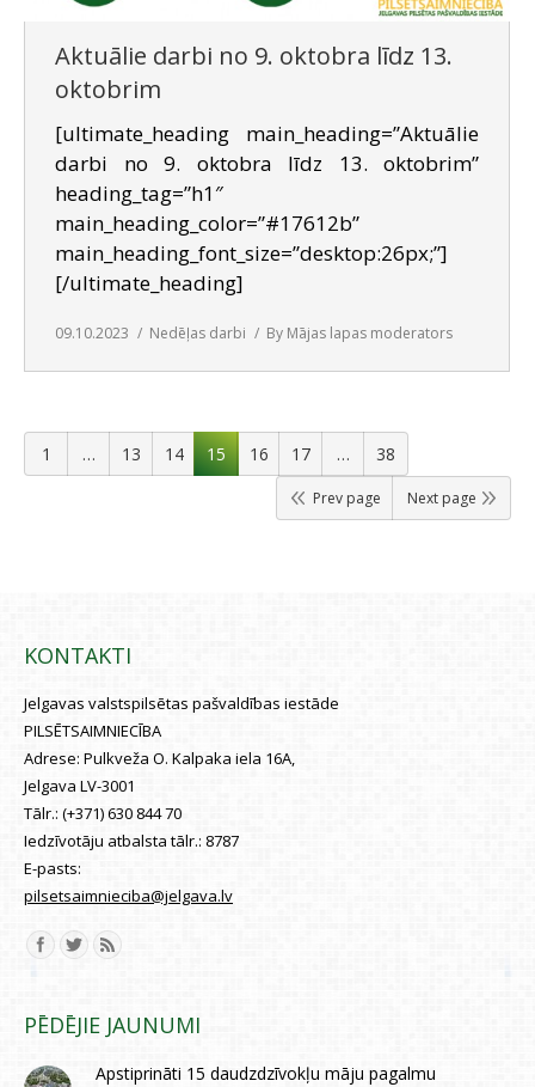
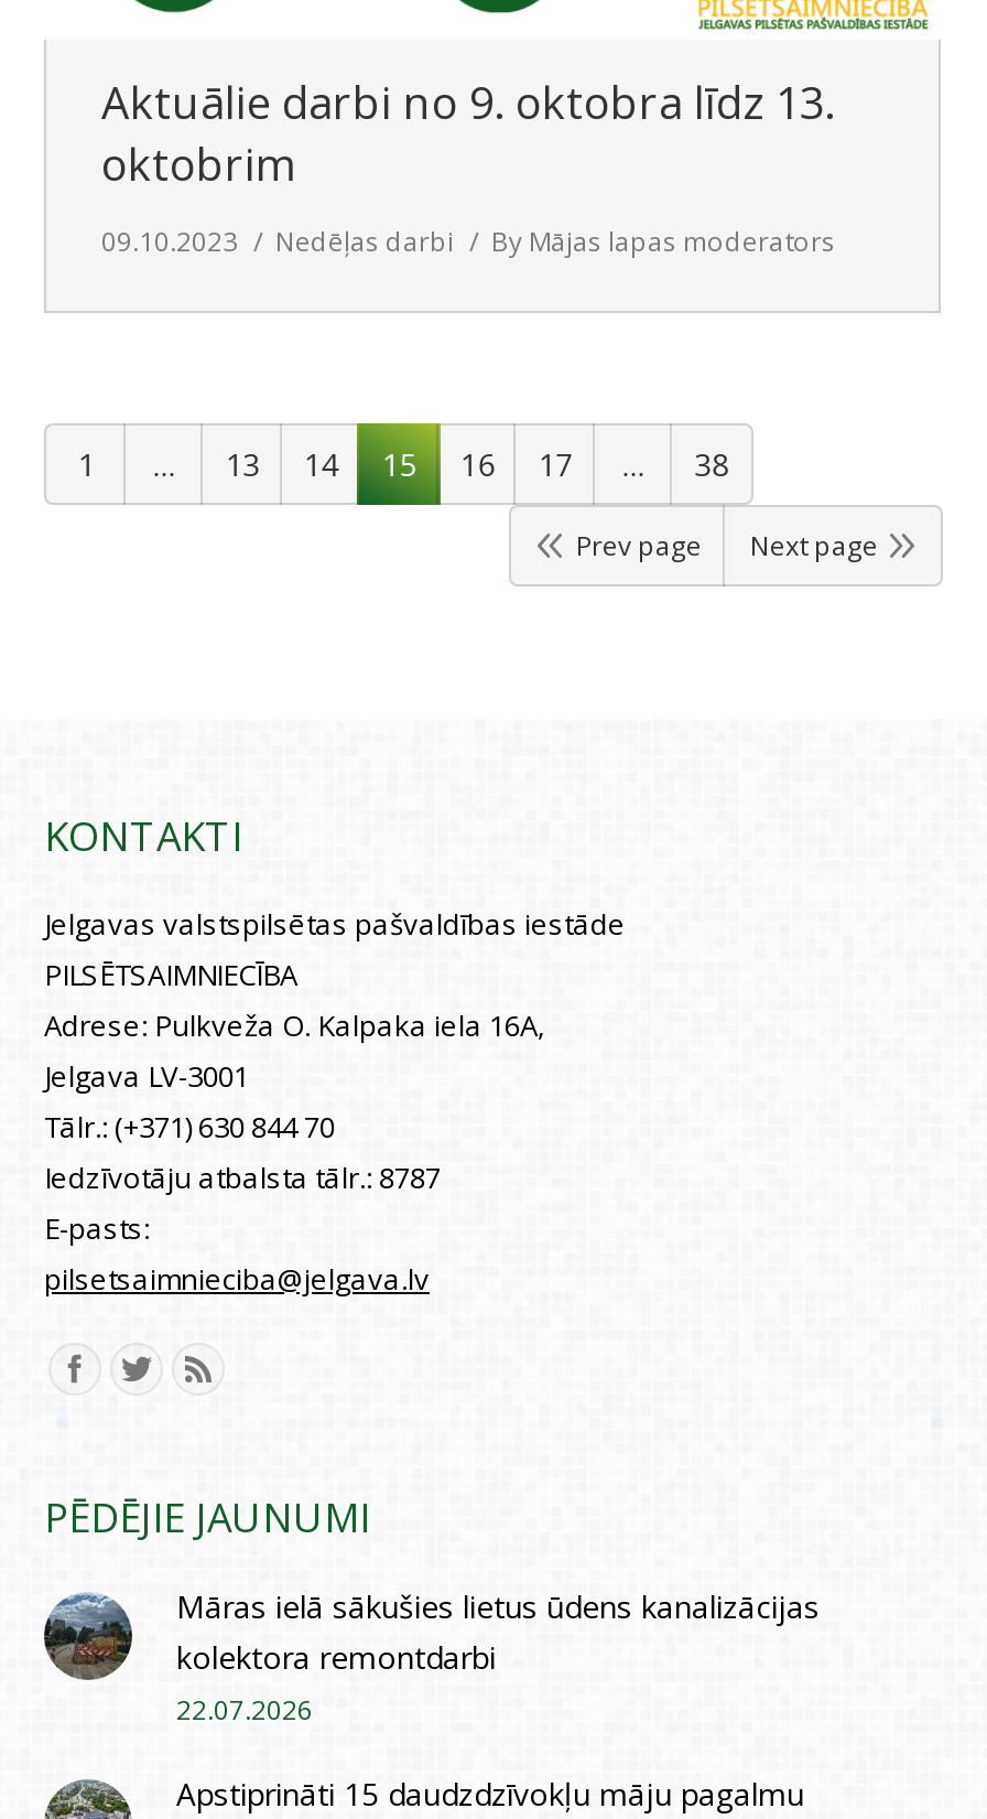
- [ultimate_heading main_heading=”Aktuālie
- darbi no 9. oktobra līdz 13. oktobrim”
- heading_tag=”h1″
- main_heading_color=”#17612b”
- main_heading_font_size=”desktop:26px;”]
- [/ultimate_heading]

moved up: 09.10.2023 | Nedēļas darbi | By Mājas lapas moderators | ... | pilsetsaimnieciba@jelgava.lv | PĒDĒJIE JAUNUMI

+ [image]
+ Māras ielā sākušies lietus ūdens kanalizācijas
+ kolektora remontdarbi
+ 22.07.2026
